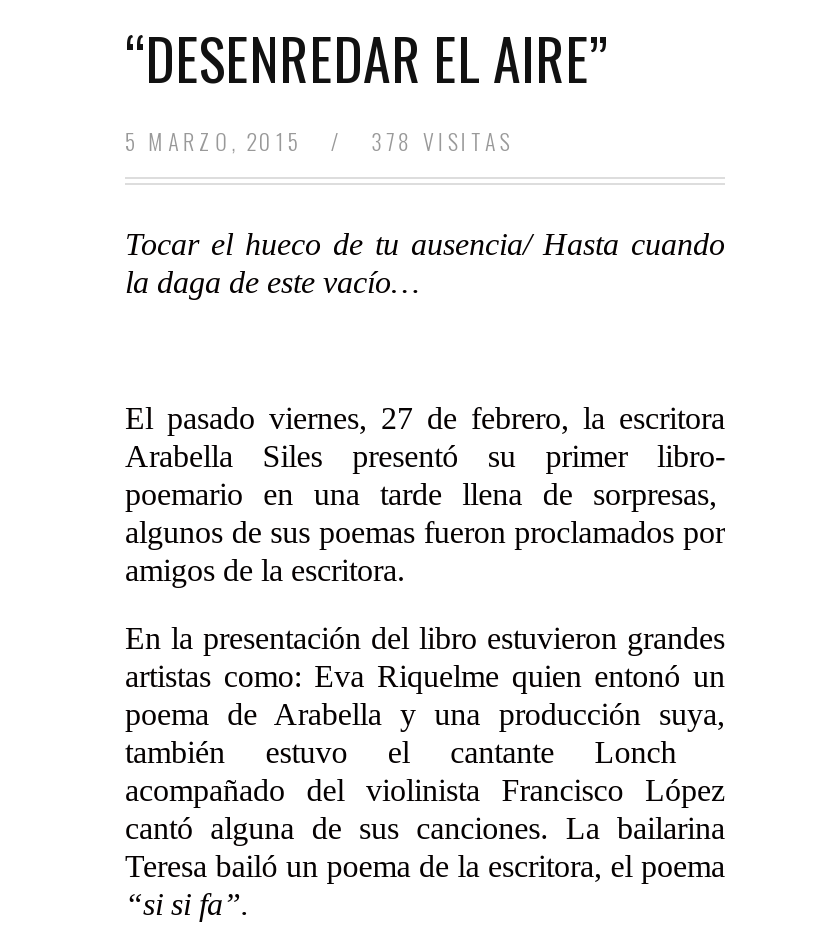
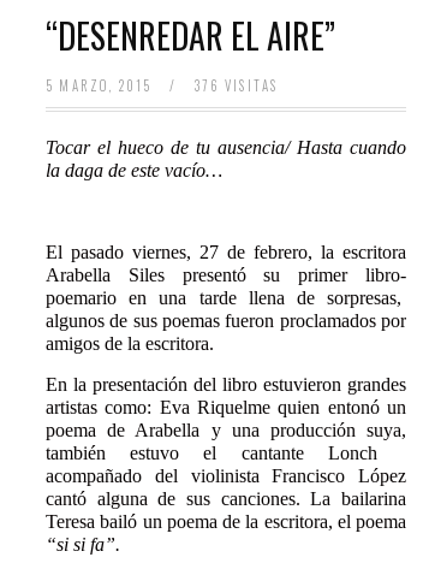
- 378 VISITAS
+ 376 VISITAS
